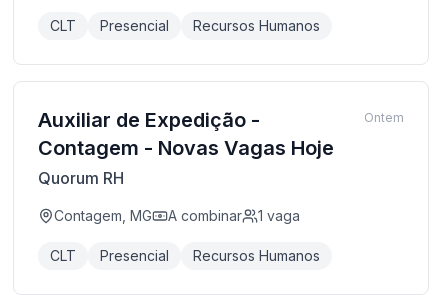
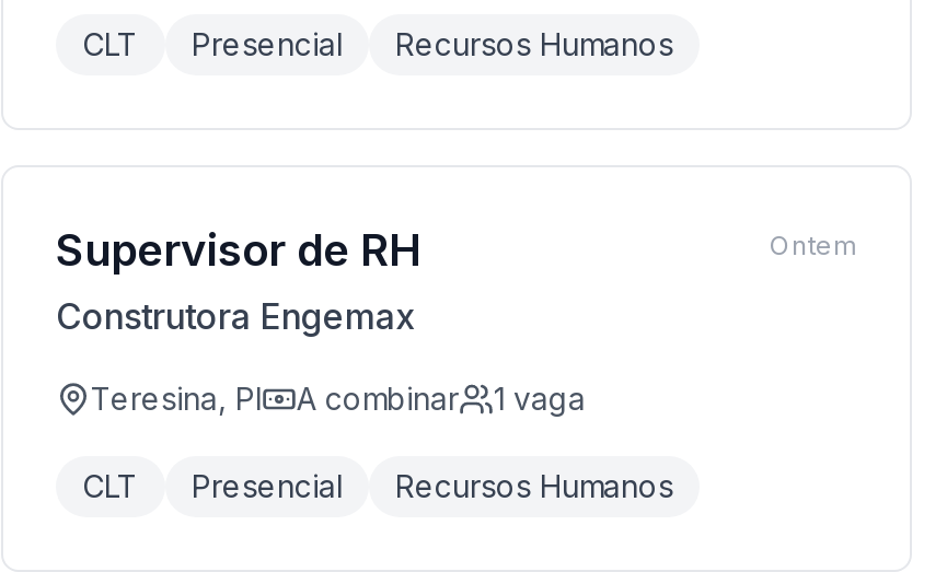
- Auxiliar de Expedição -
- Contagem - Novas Vagas Hoje
- Quorum RH
+ Supervisor de RH
+ Construtora Engemax

- Contagem, MG
+ Teresina, PI
